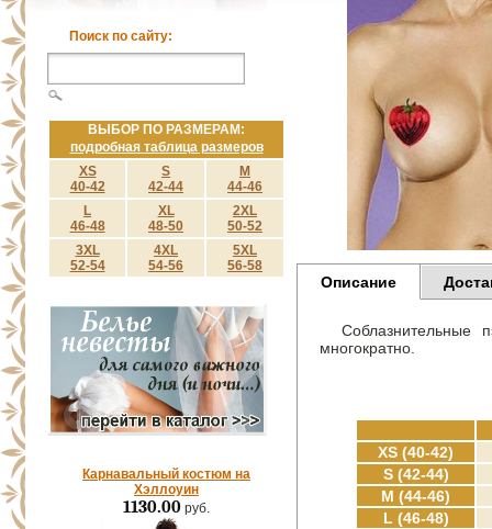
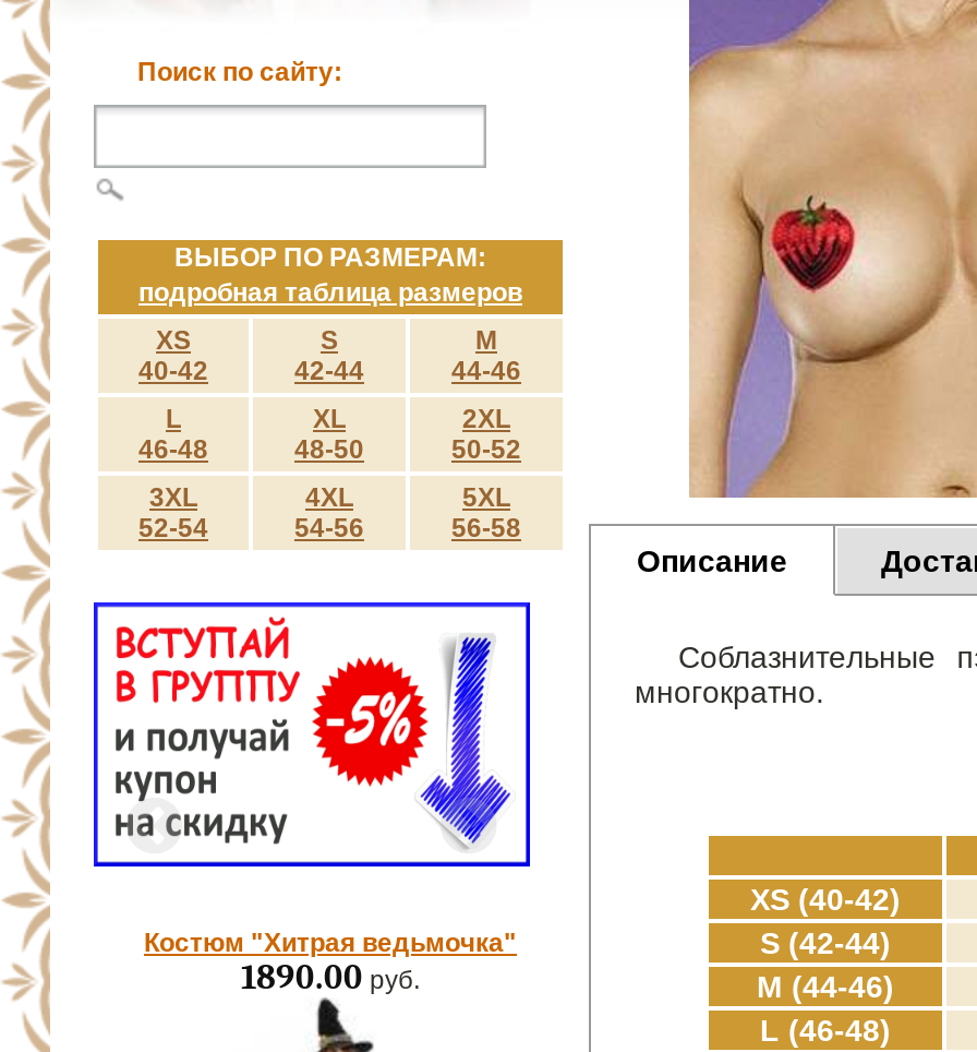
- [image]
- Карнавальный костюм на
- Хэллоуин
- 1130.00 руб.
+ [image]
+ Костюм "Хитрая ведьмочка"
+ 1890.00 руб.
